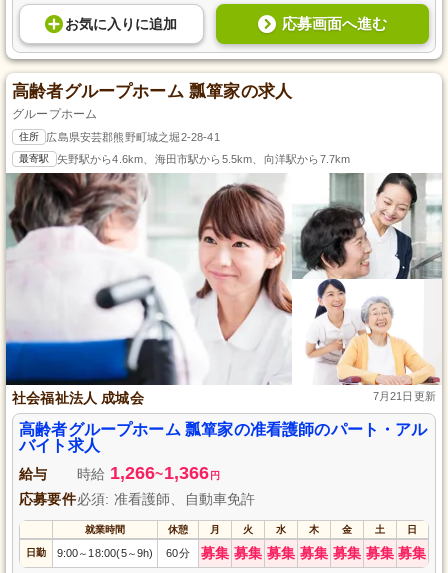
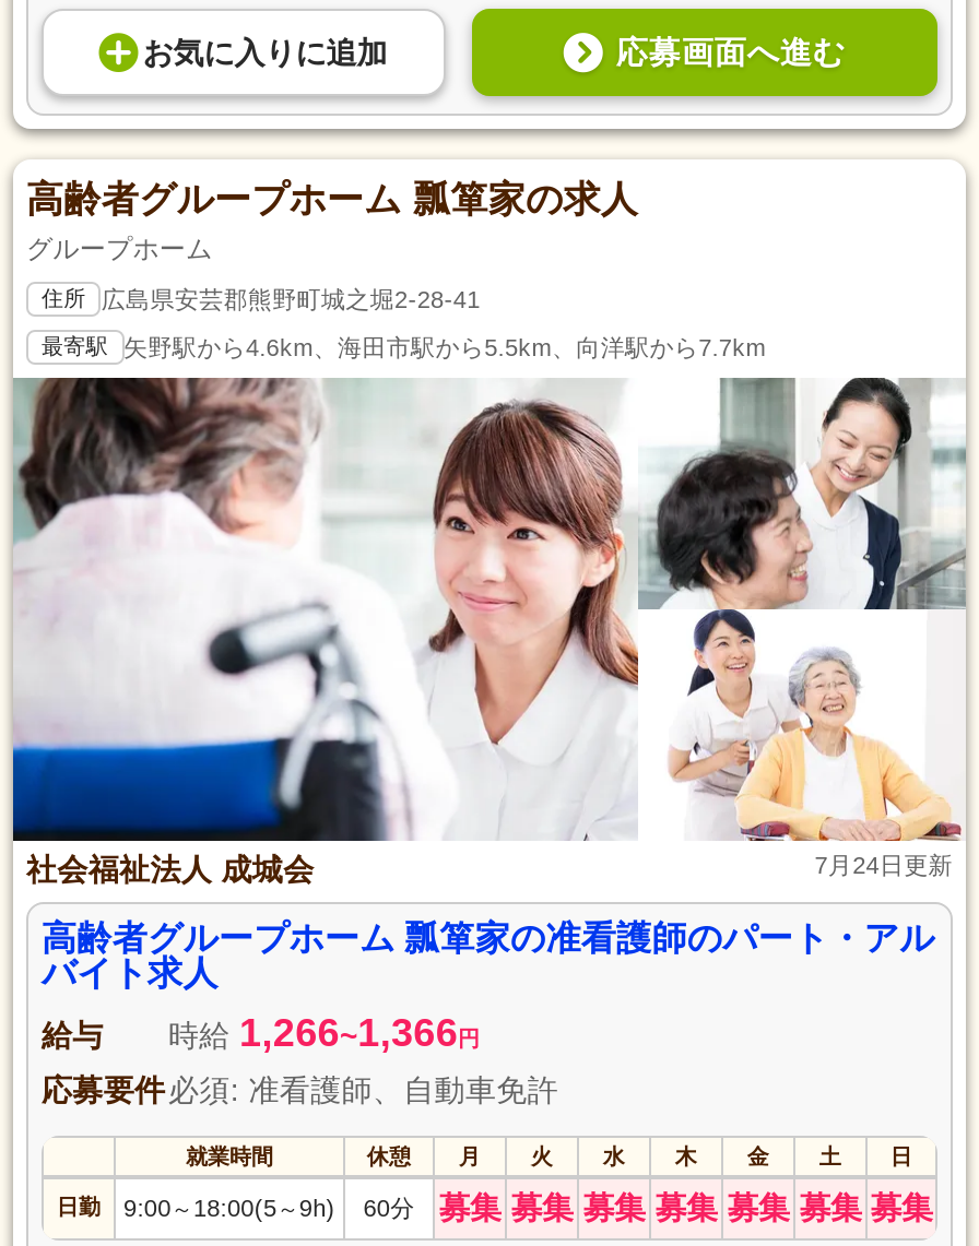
- 7月21日更新
+ 7月24日更新
